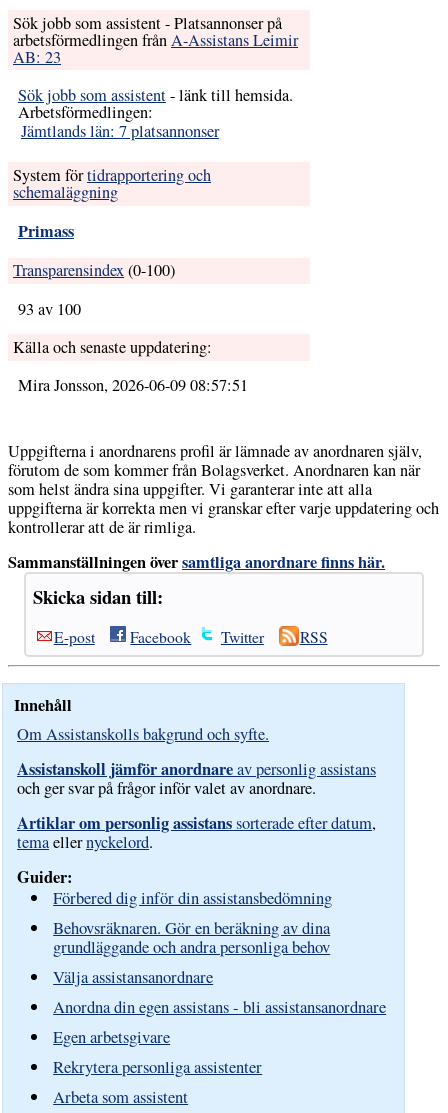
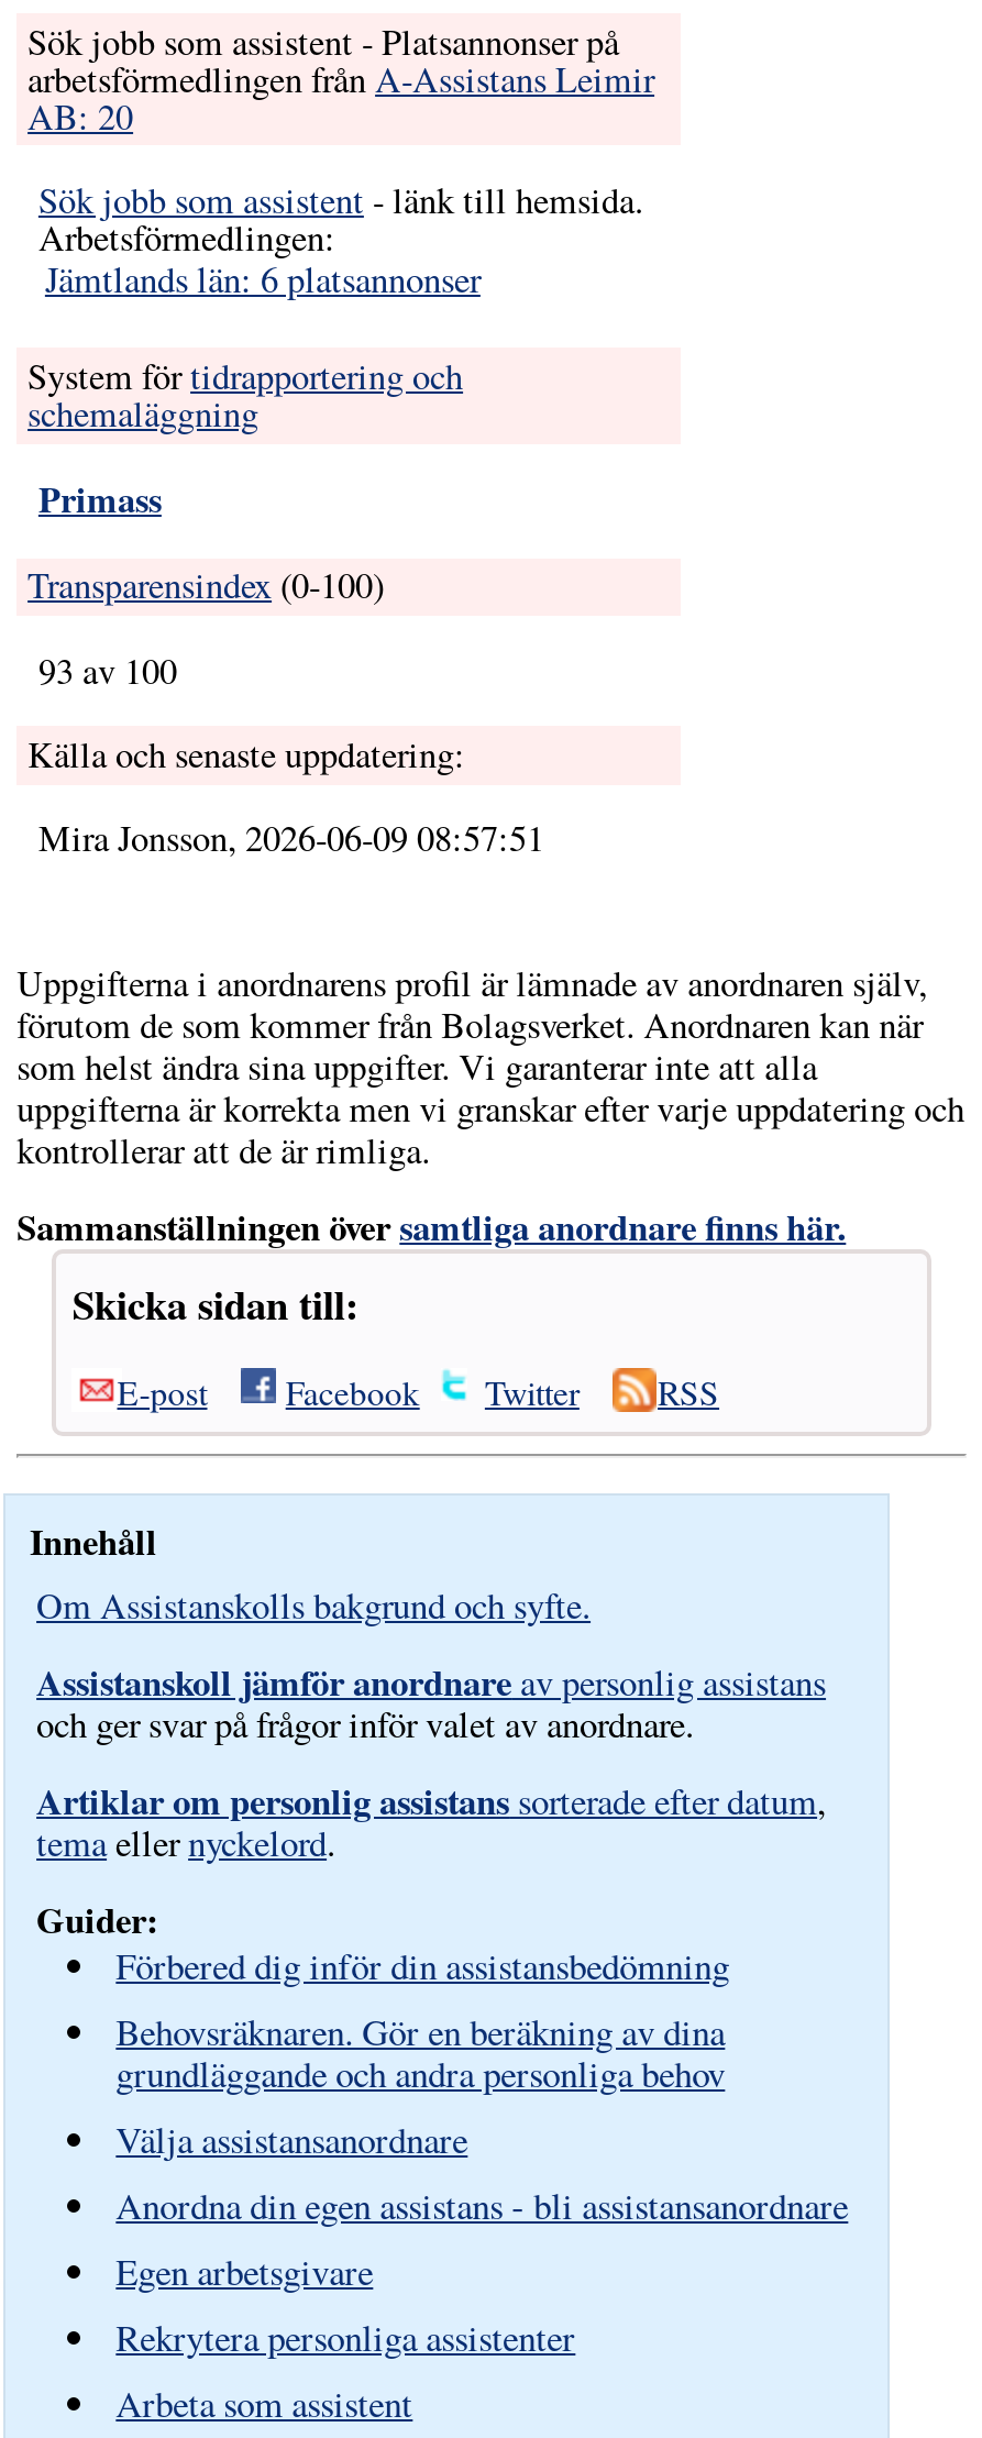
- AB: 23
+ AB: 20

- Jämtlands län: 7 platsannonser
+ Jämtlands län: 6 platsannonser
